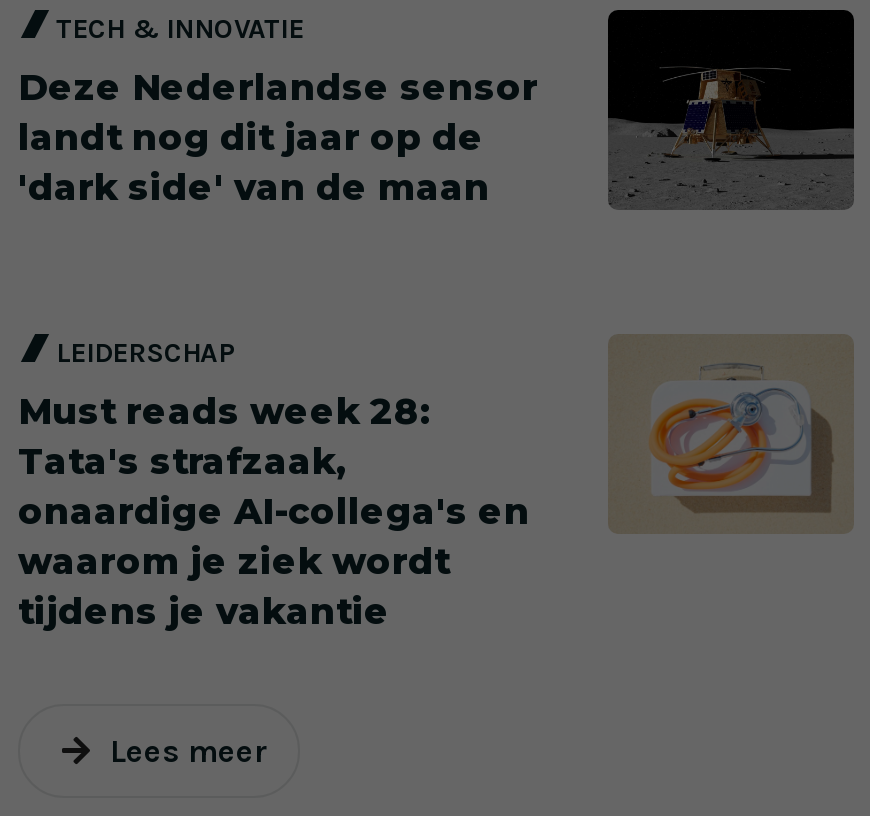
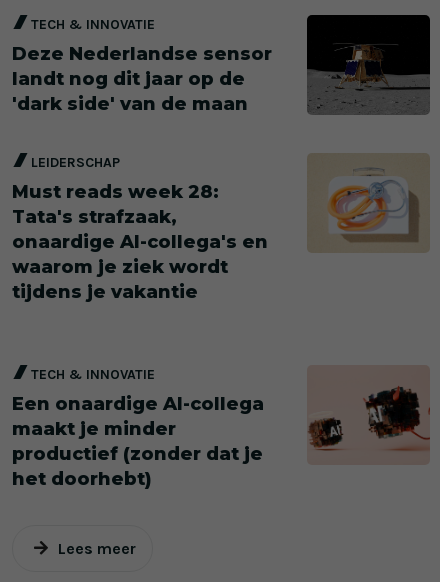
moved up: LEIDERSCHAP | Must reads week 28: | Tata's strafzaak, | onaardige AI-collega's en | waarom je ziek wordt | tijdens je vakantie

+ TECH & INNOVATIE
+ Een onaardige AI-collega
+ maakt je minder
+ productief (zonder dat je
+ het doorhebt)

+ [image]
